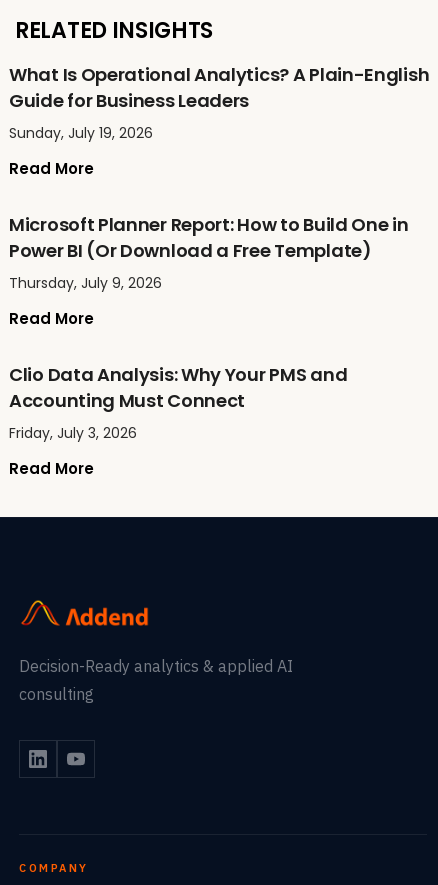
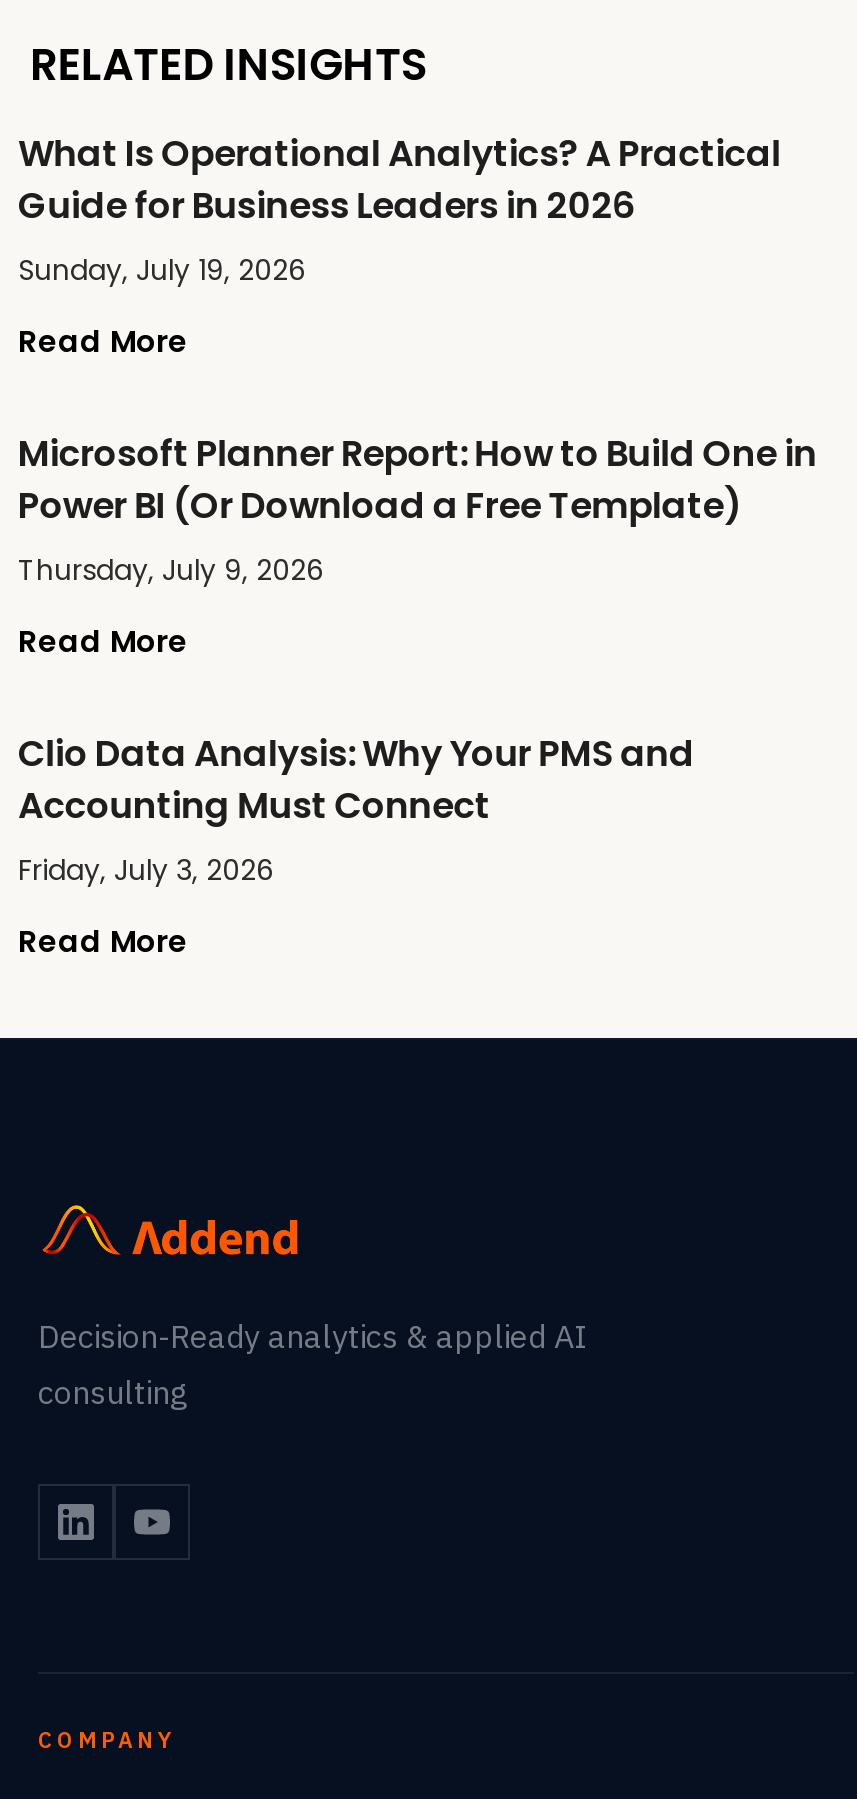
- What Is Operational Analytics? A Plain-English
- Guide for Business Leaders
+ What Is Operational Analytics? A Practical
+ Guide for Business Leaders in 2026
